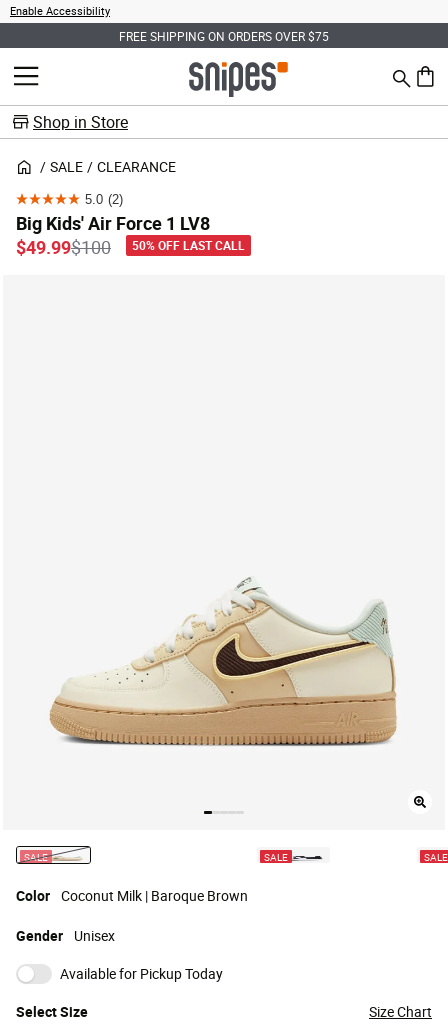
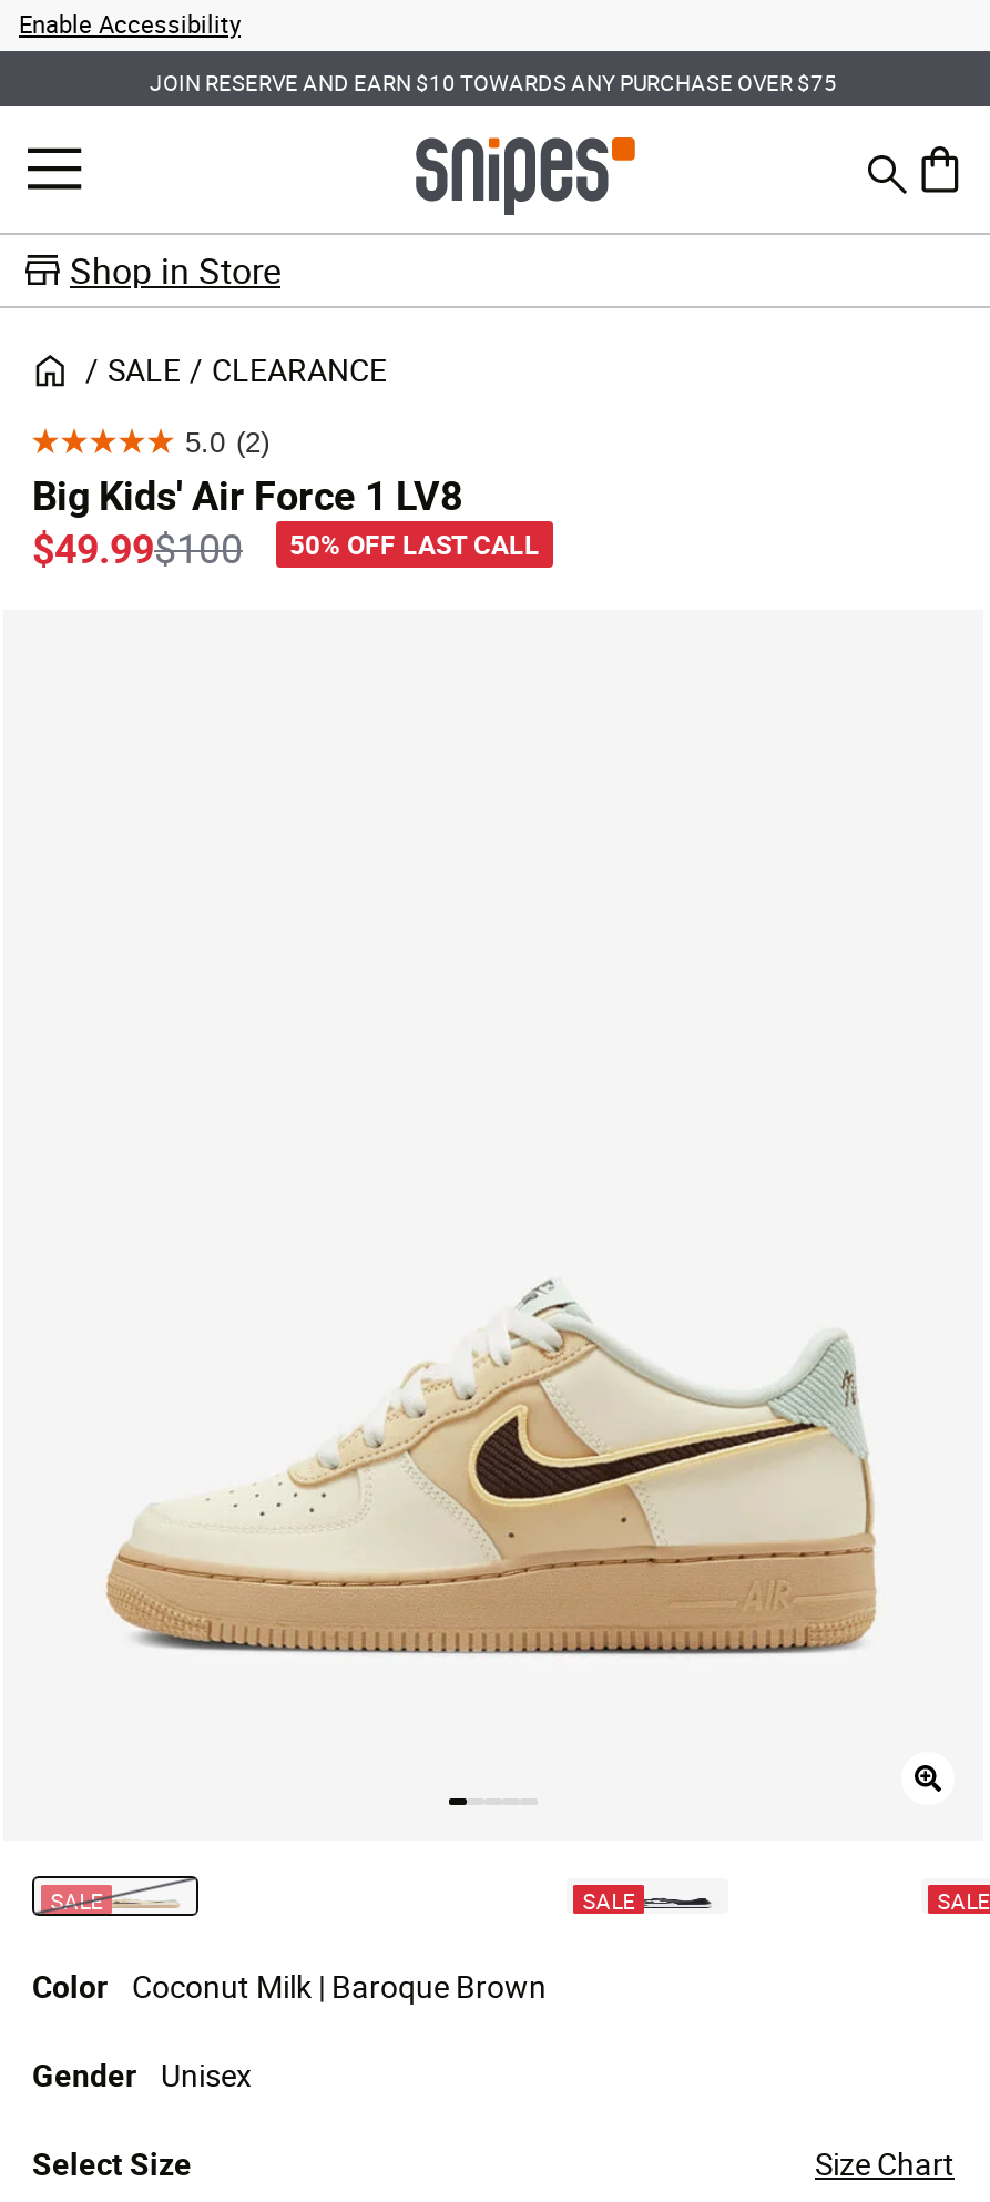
- FREE SHIPPING ON ORDERS OVER $75
+ JOIN RESERVE AND EARN $10 TOWARDS ANY PURCHASE OVER $75

- Available for Pickup Today
